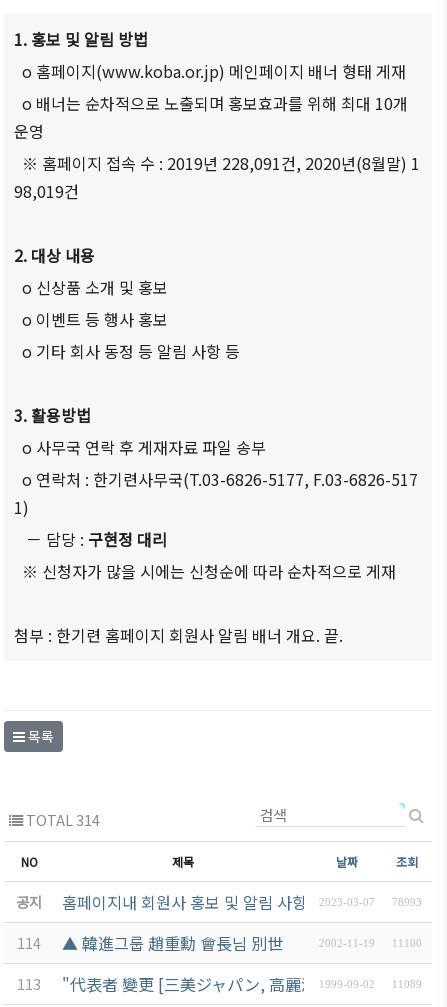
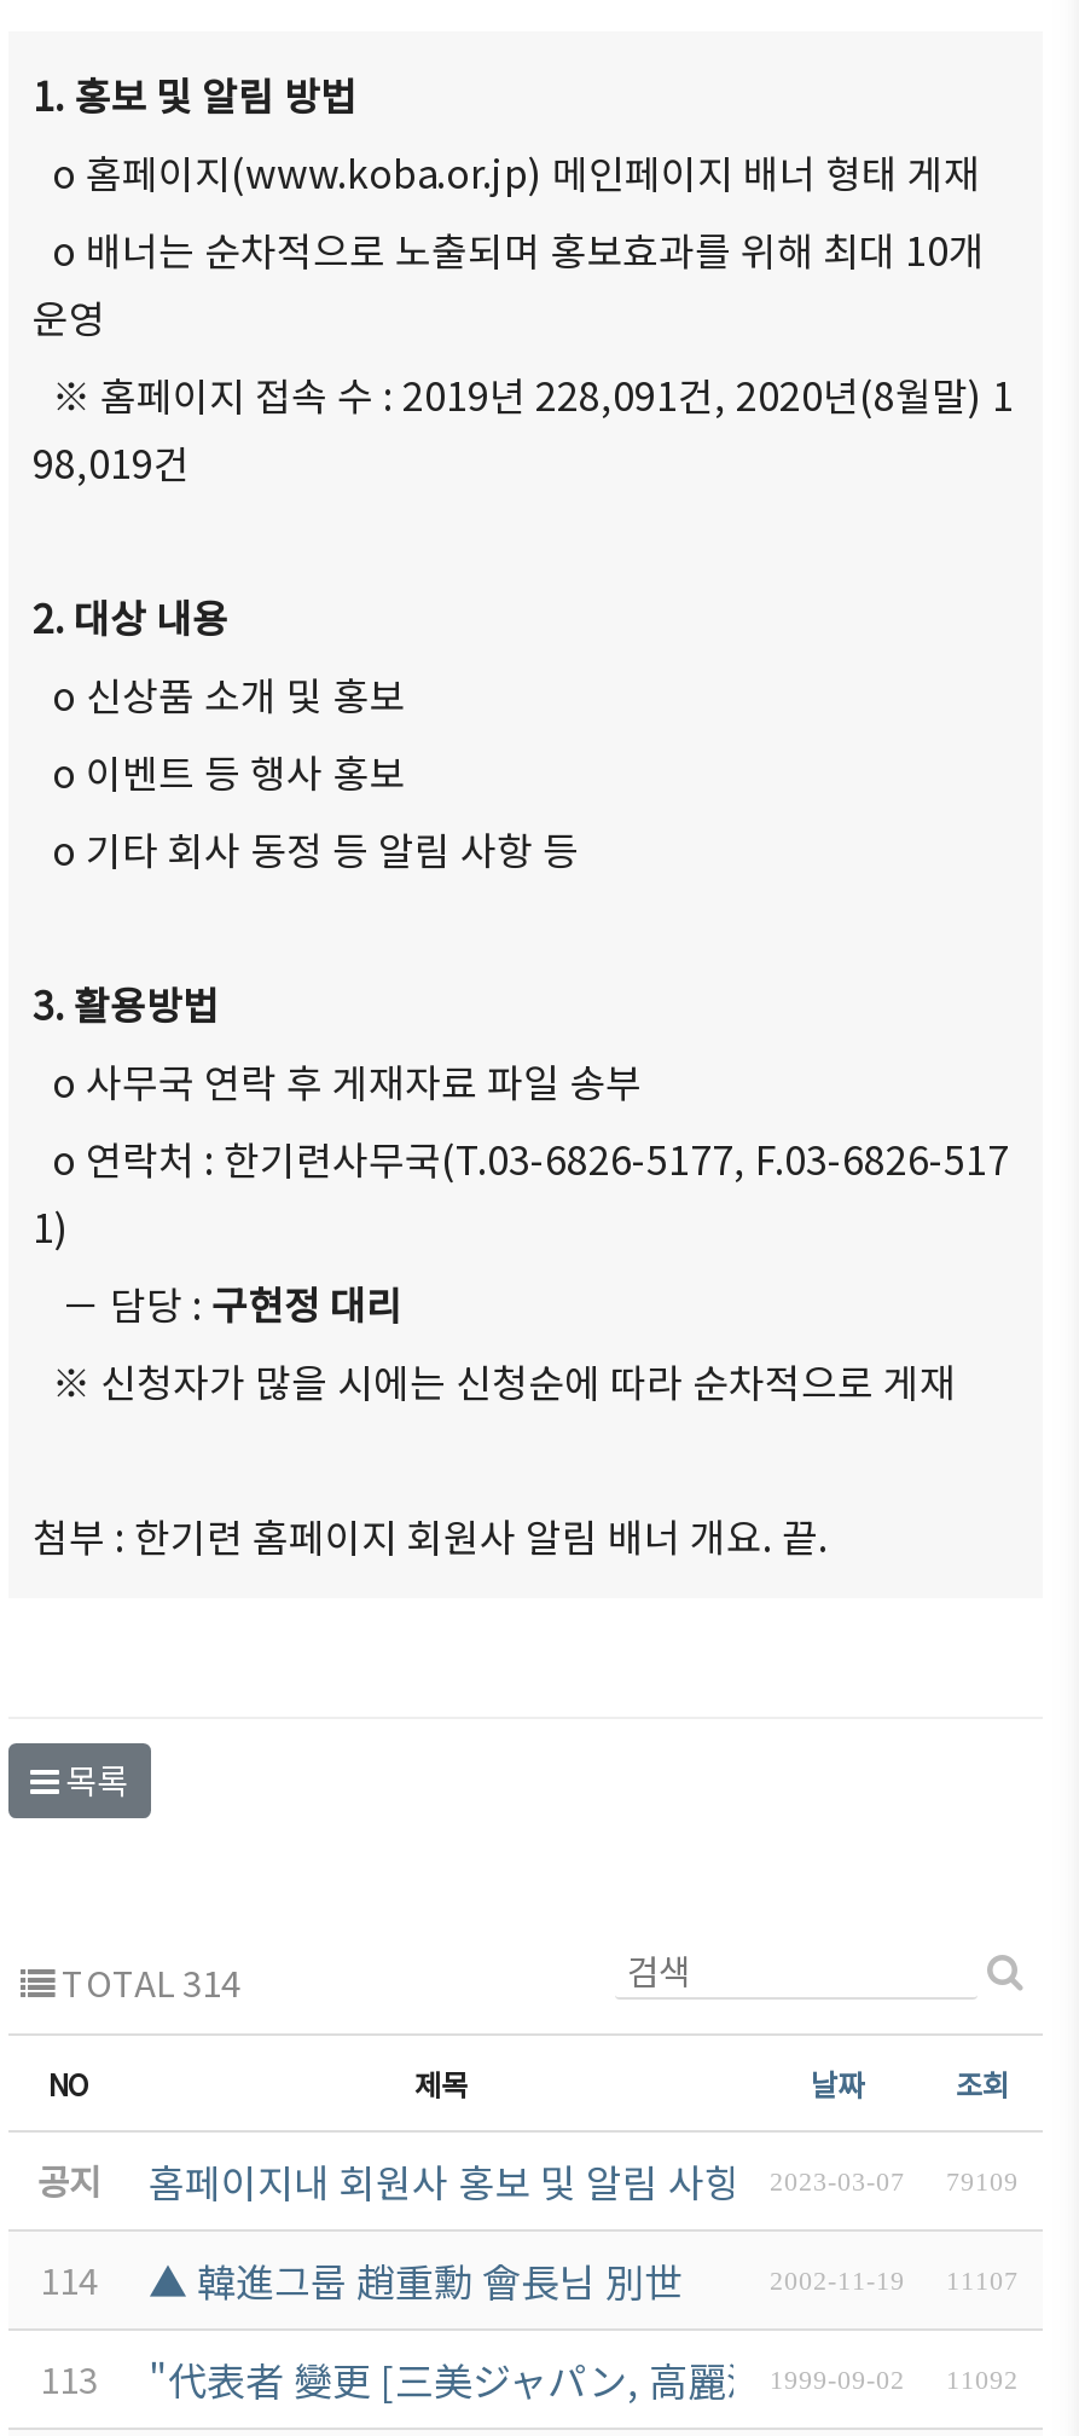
- 78993
+ 79109

- 2002-11-19 11100
+ 2002-11-19 11107

- 11089
+ 11092
